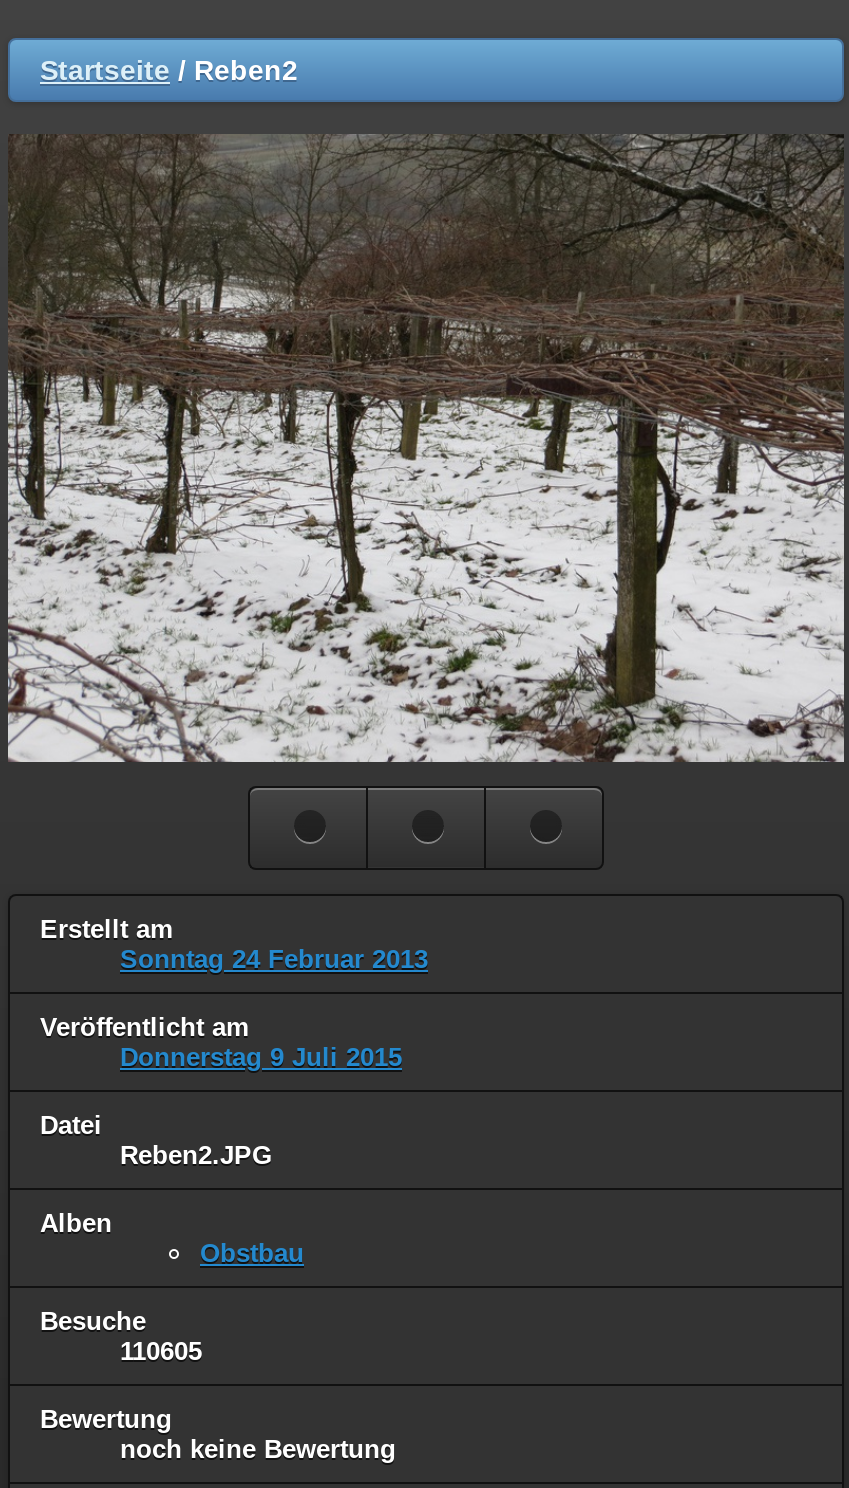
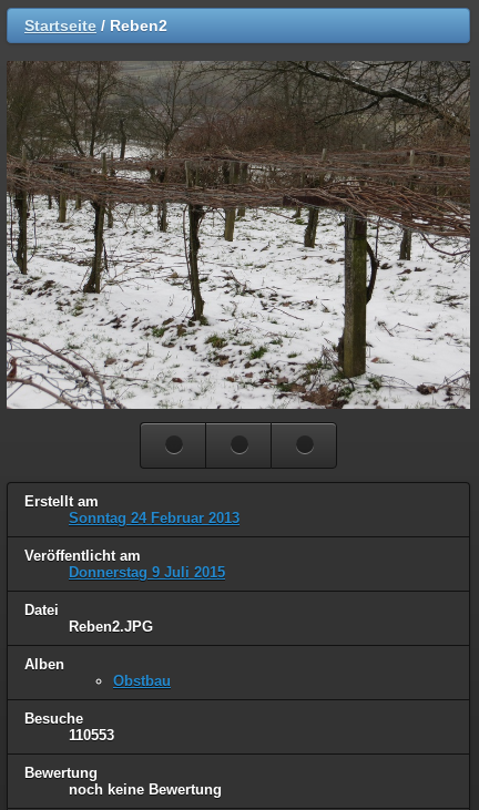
- 110605
+ 110553
